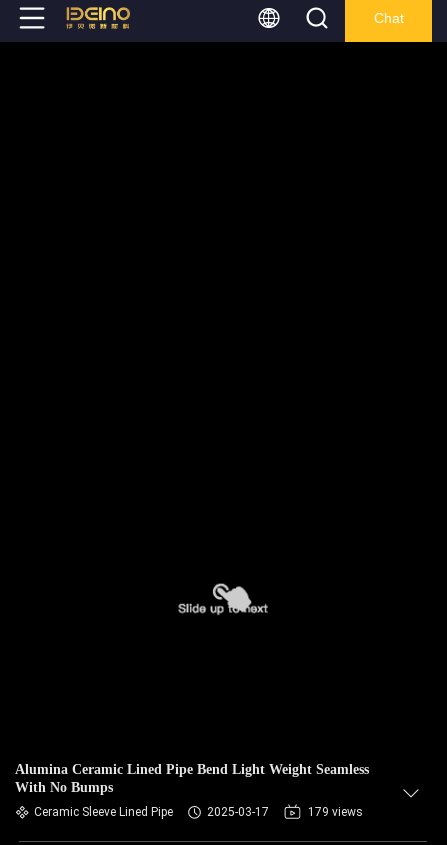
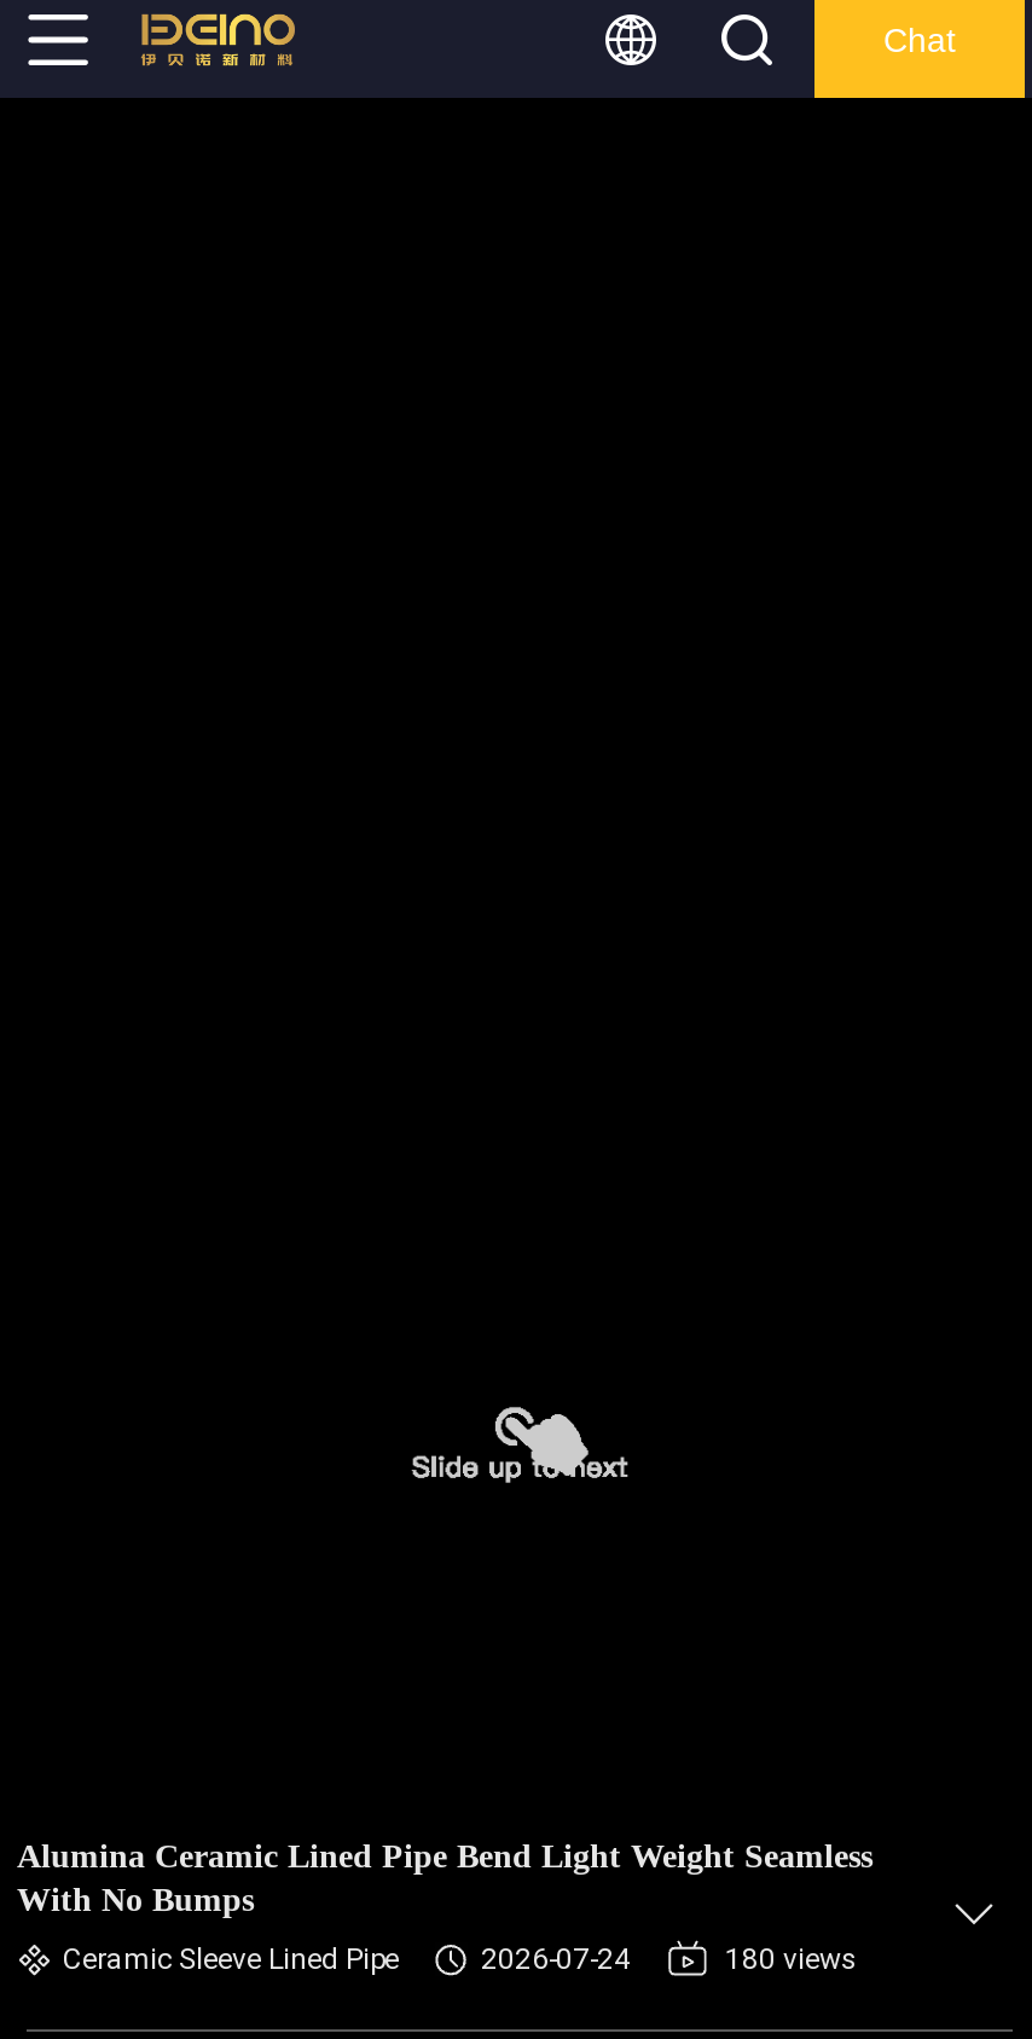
- 2025-03-17
+ 2026-07-24

- 179 views
+ 180 views
